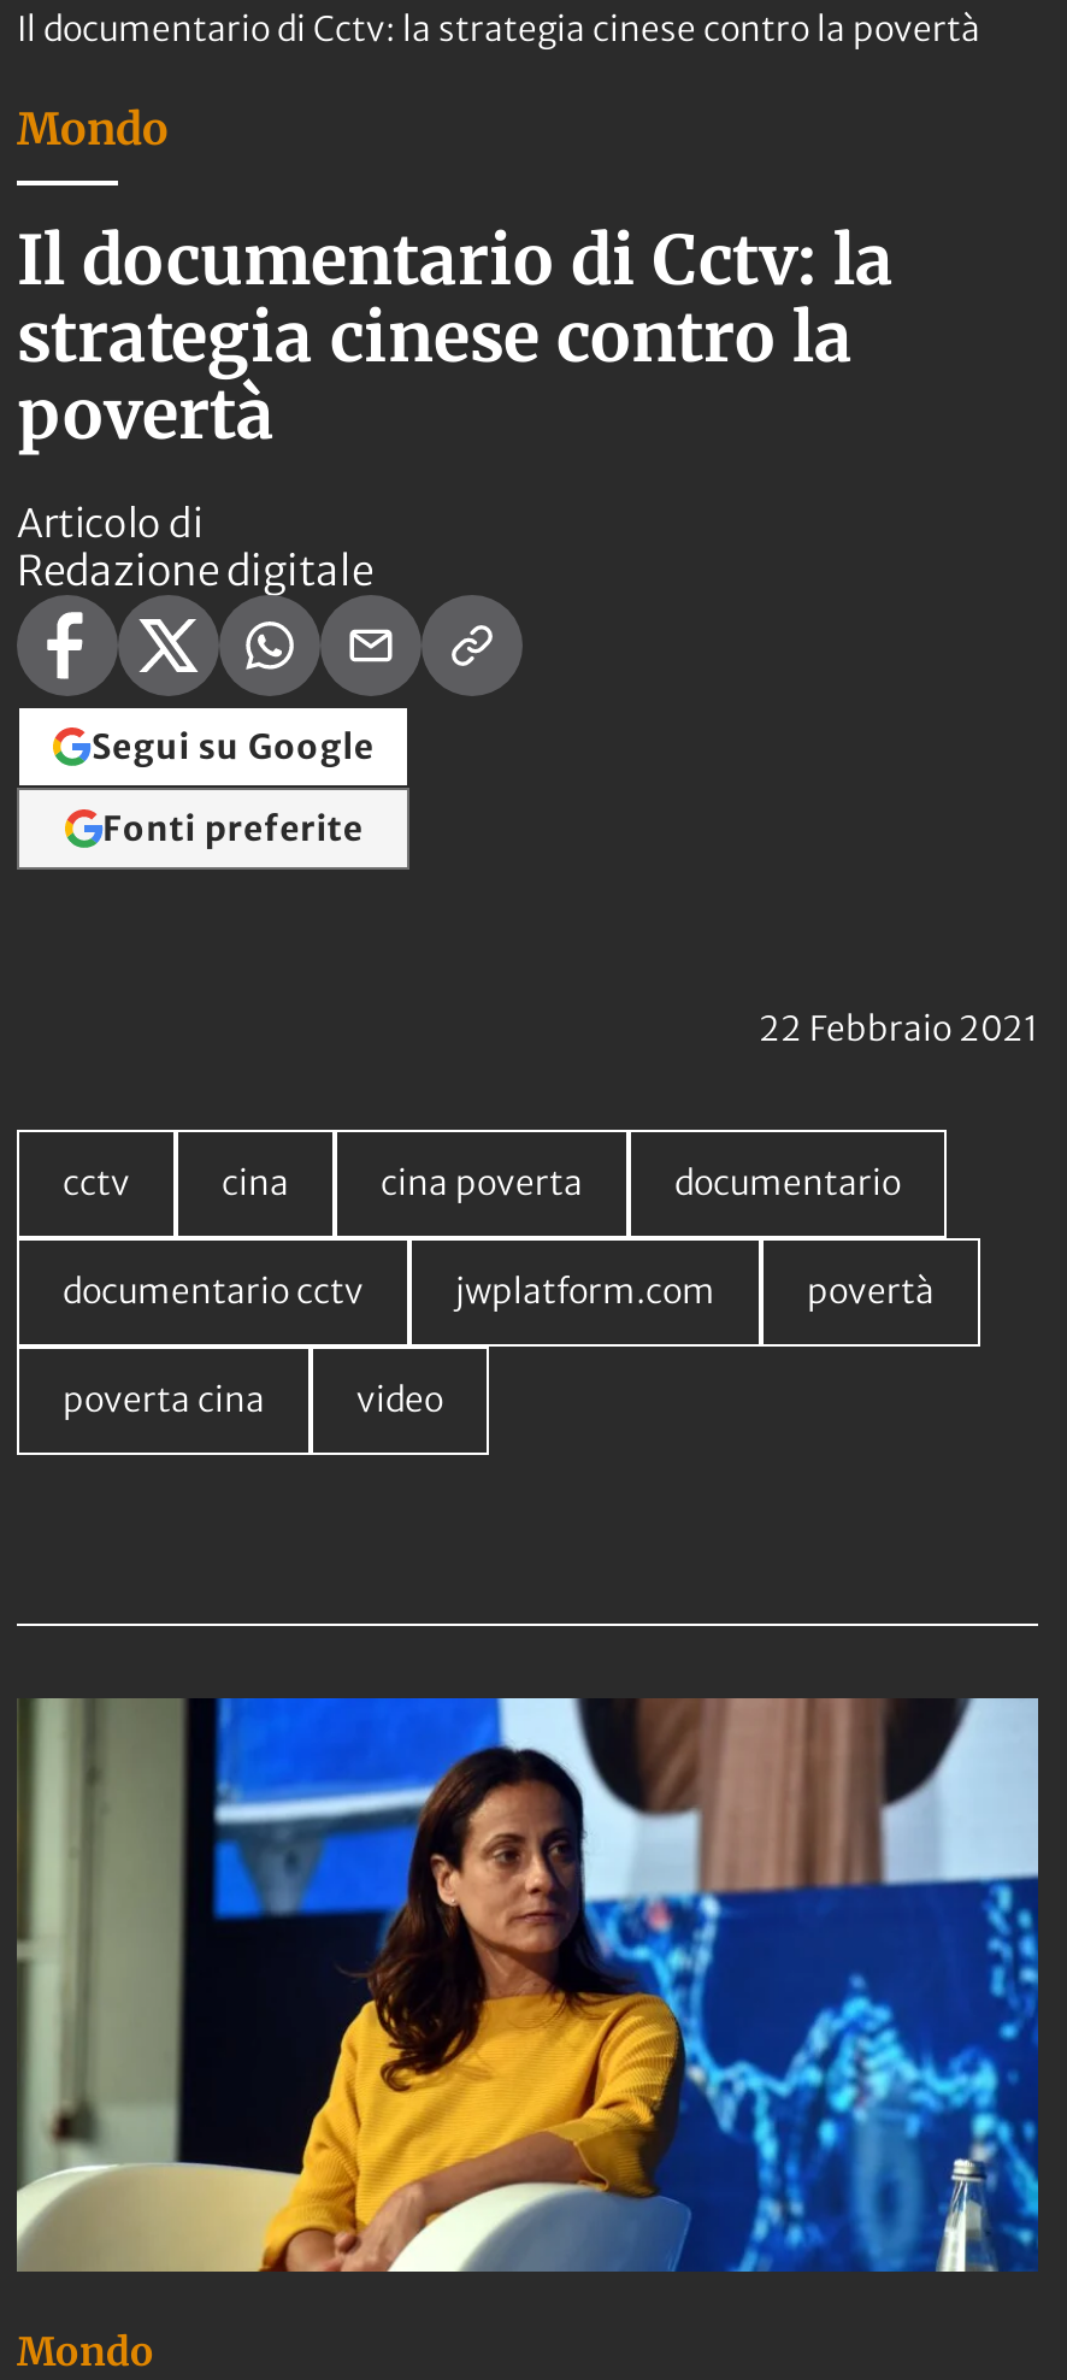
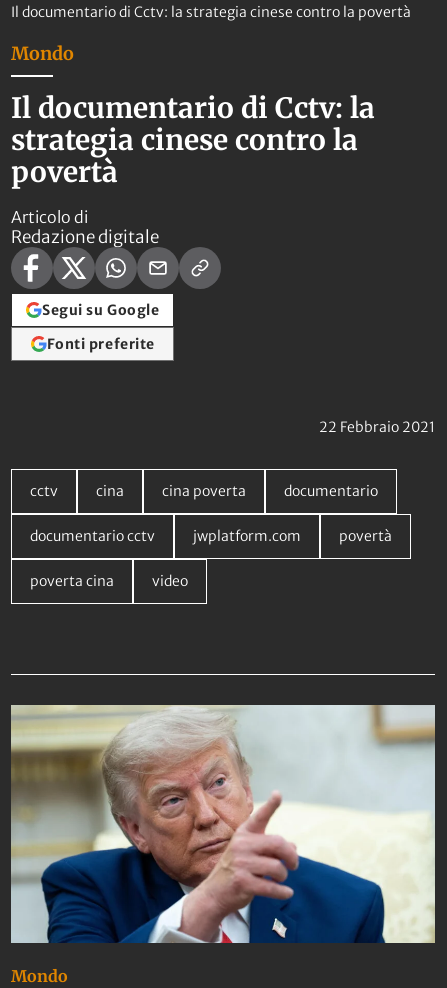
- [image]
+ [image]
